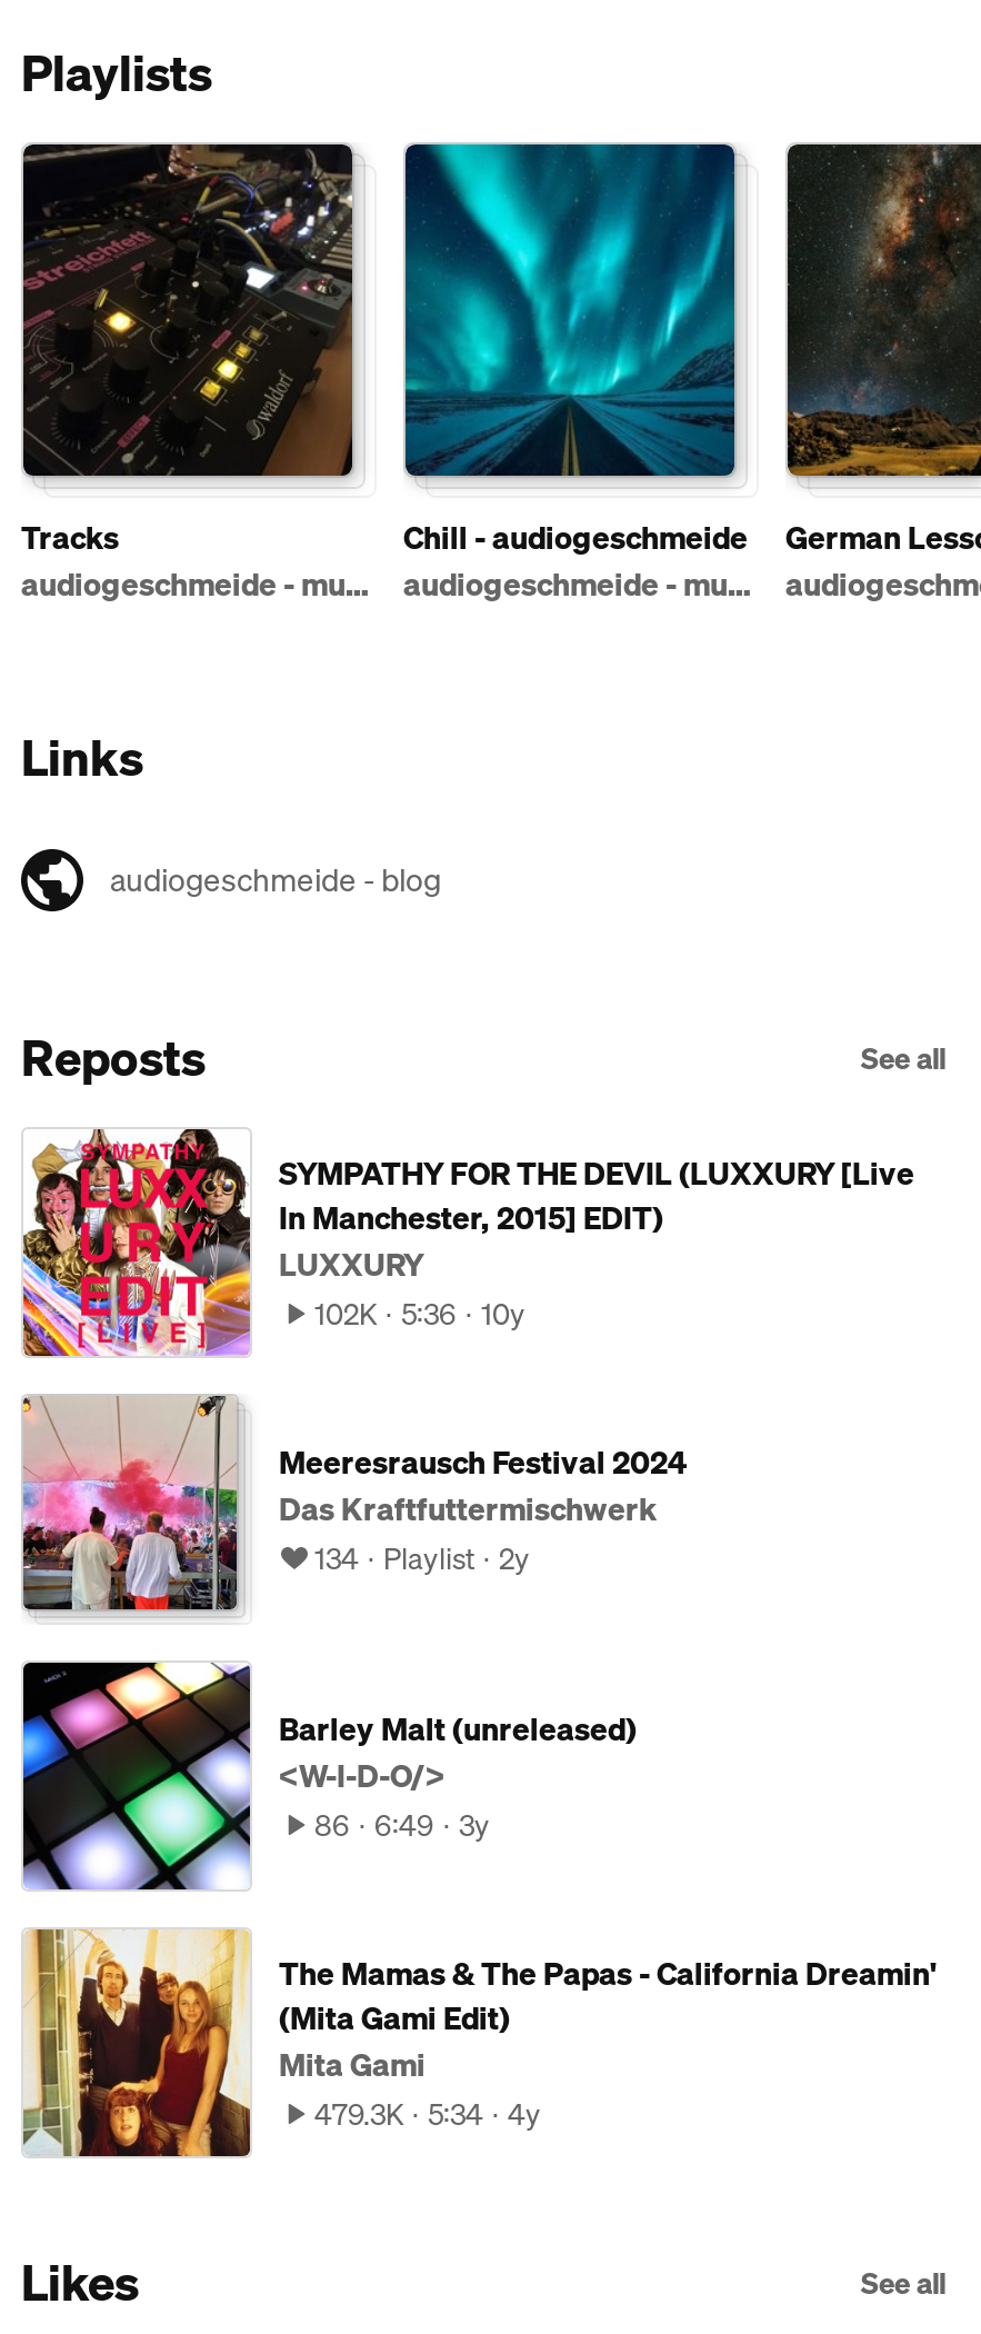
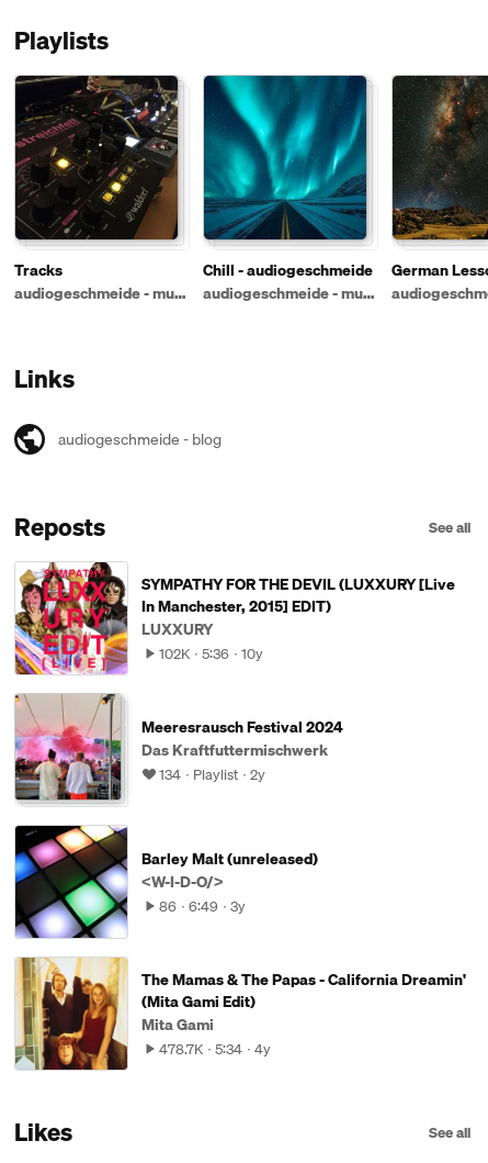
- 479.3K 5:34 4y
+ 478.7K 5:34 4y
